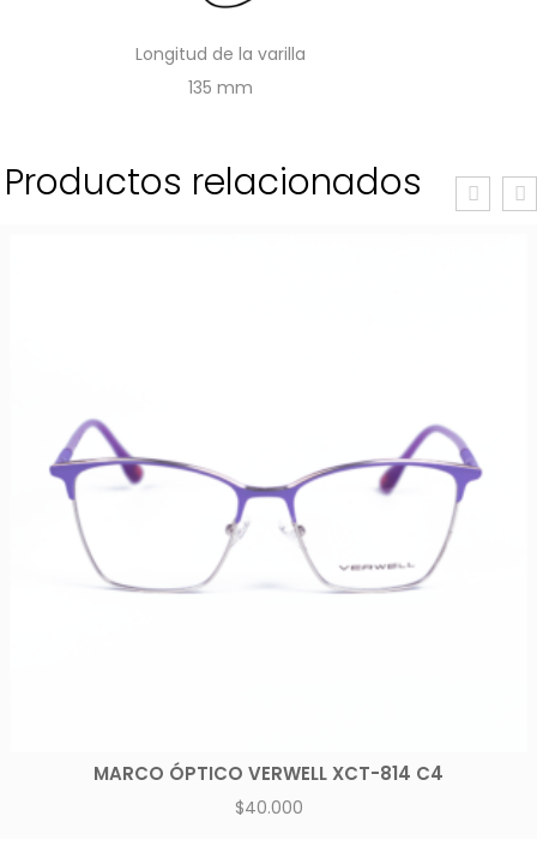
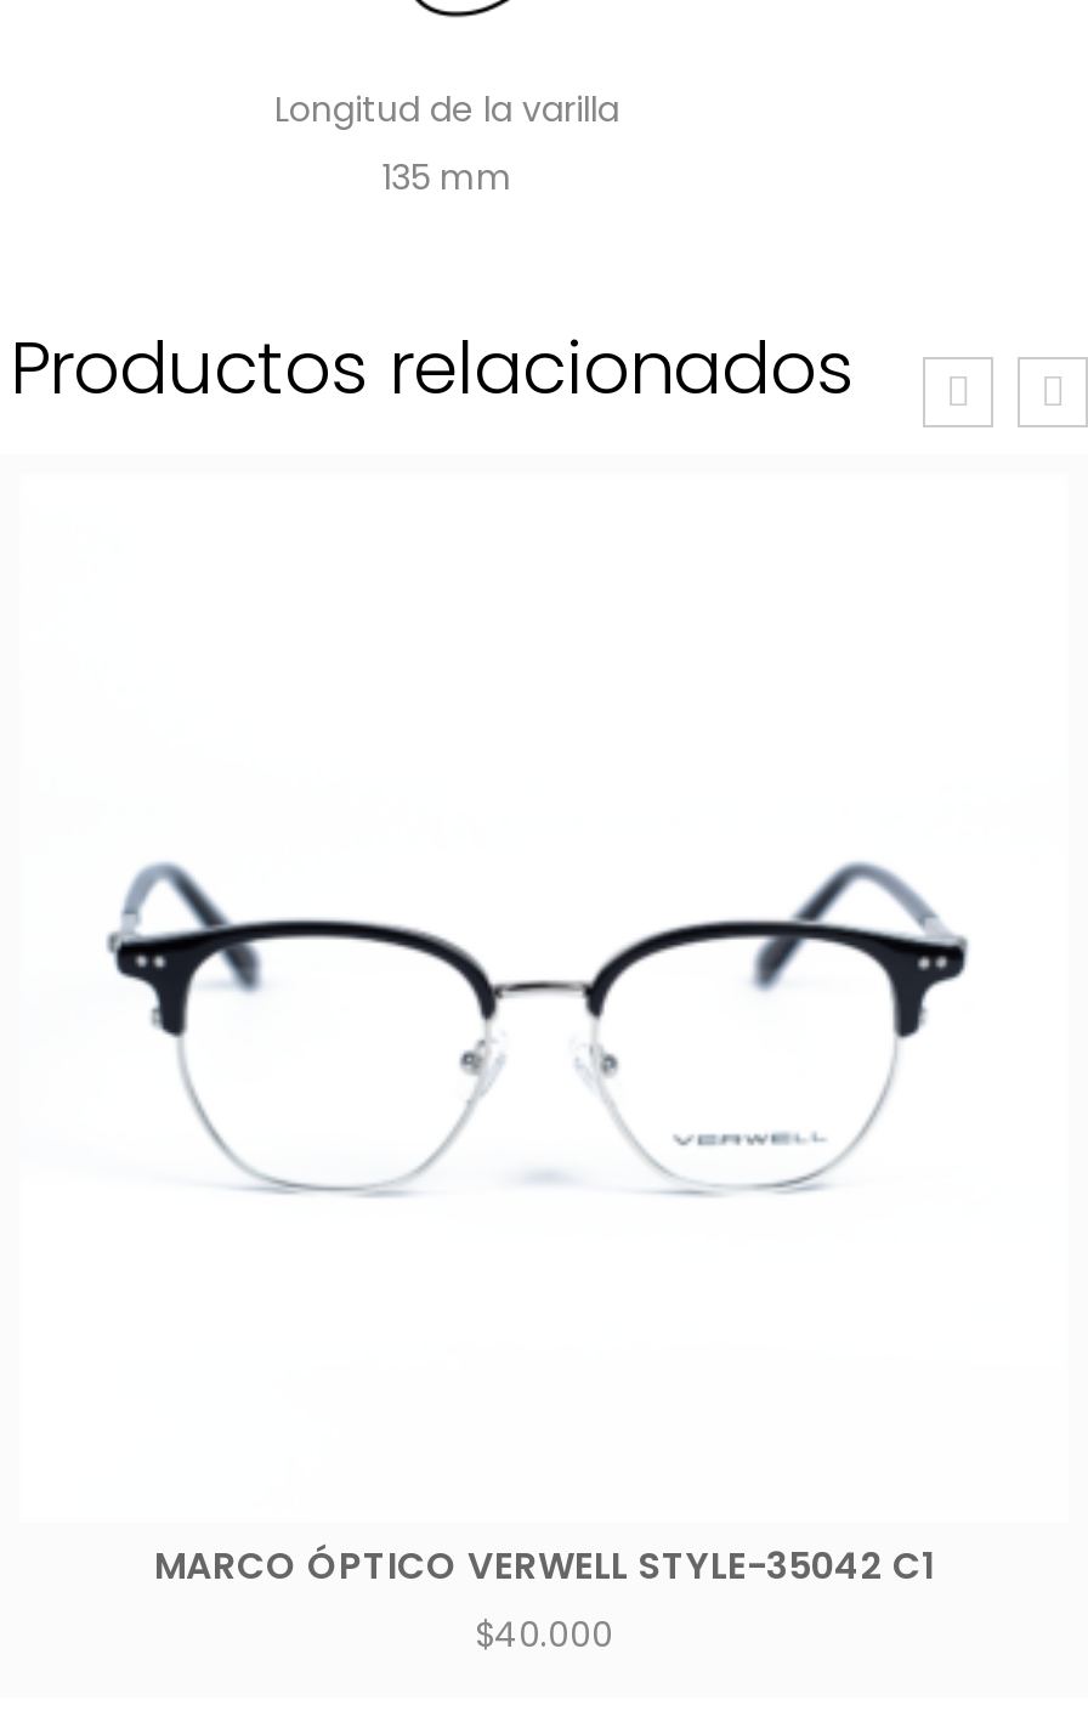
- [image]
+ [image]

- MARCO ÓPTICO VERWELL XCT-814 C4
+ MARCO ÓPTICO VERWELL STYLE-35042 C1
